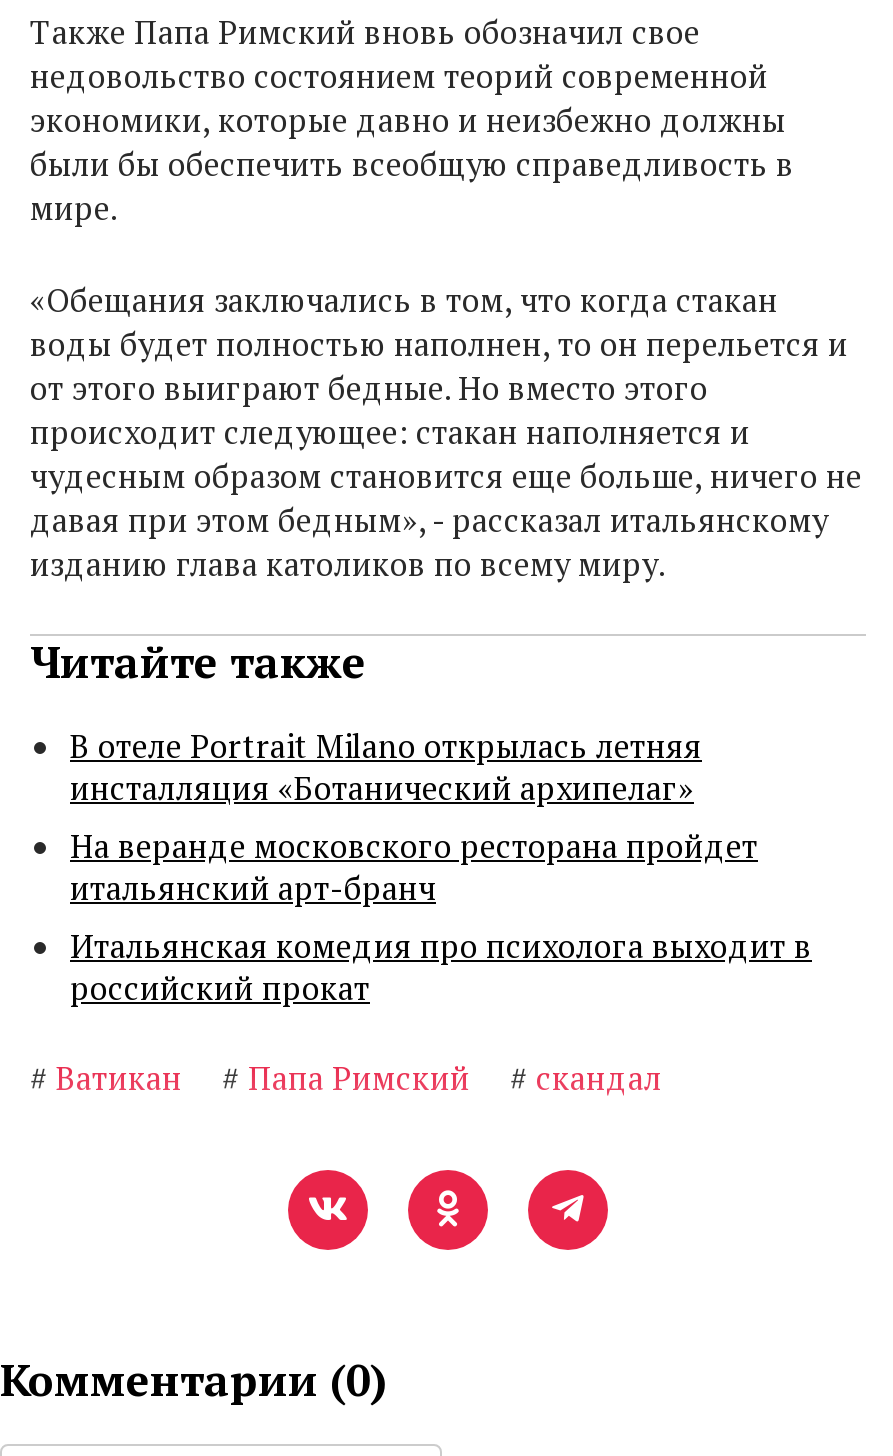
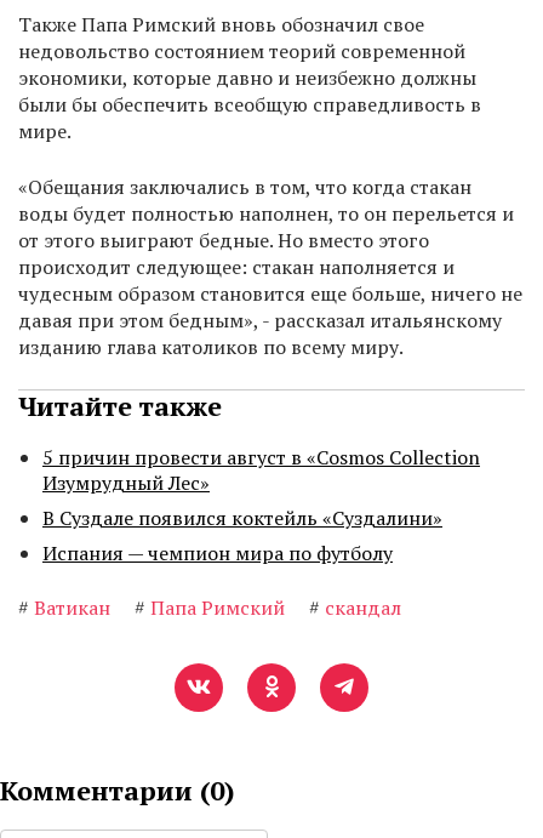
- В отеле Portrait Milano открылась летняя
- инсталляция «Ботанический архипелаг»
- На веранде московского ресторана пройдет
- итальянский арт-бранч
- Итальянская комедия про психолога выходит в
- российский прокат
+ 5 причин провести август в «Cosmos Collection
+ Изумрудный Лес»
+ В Суздале появился коктейль «Суздалини»
+ Испания — чемпион мира по футболу
